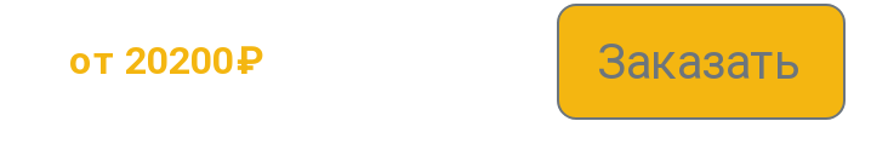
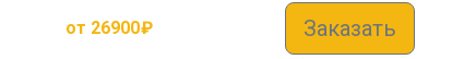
- от 20200₽
+ от 26900₽
